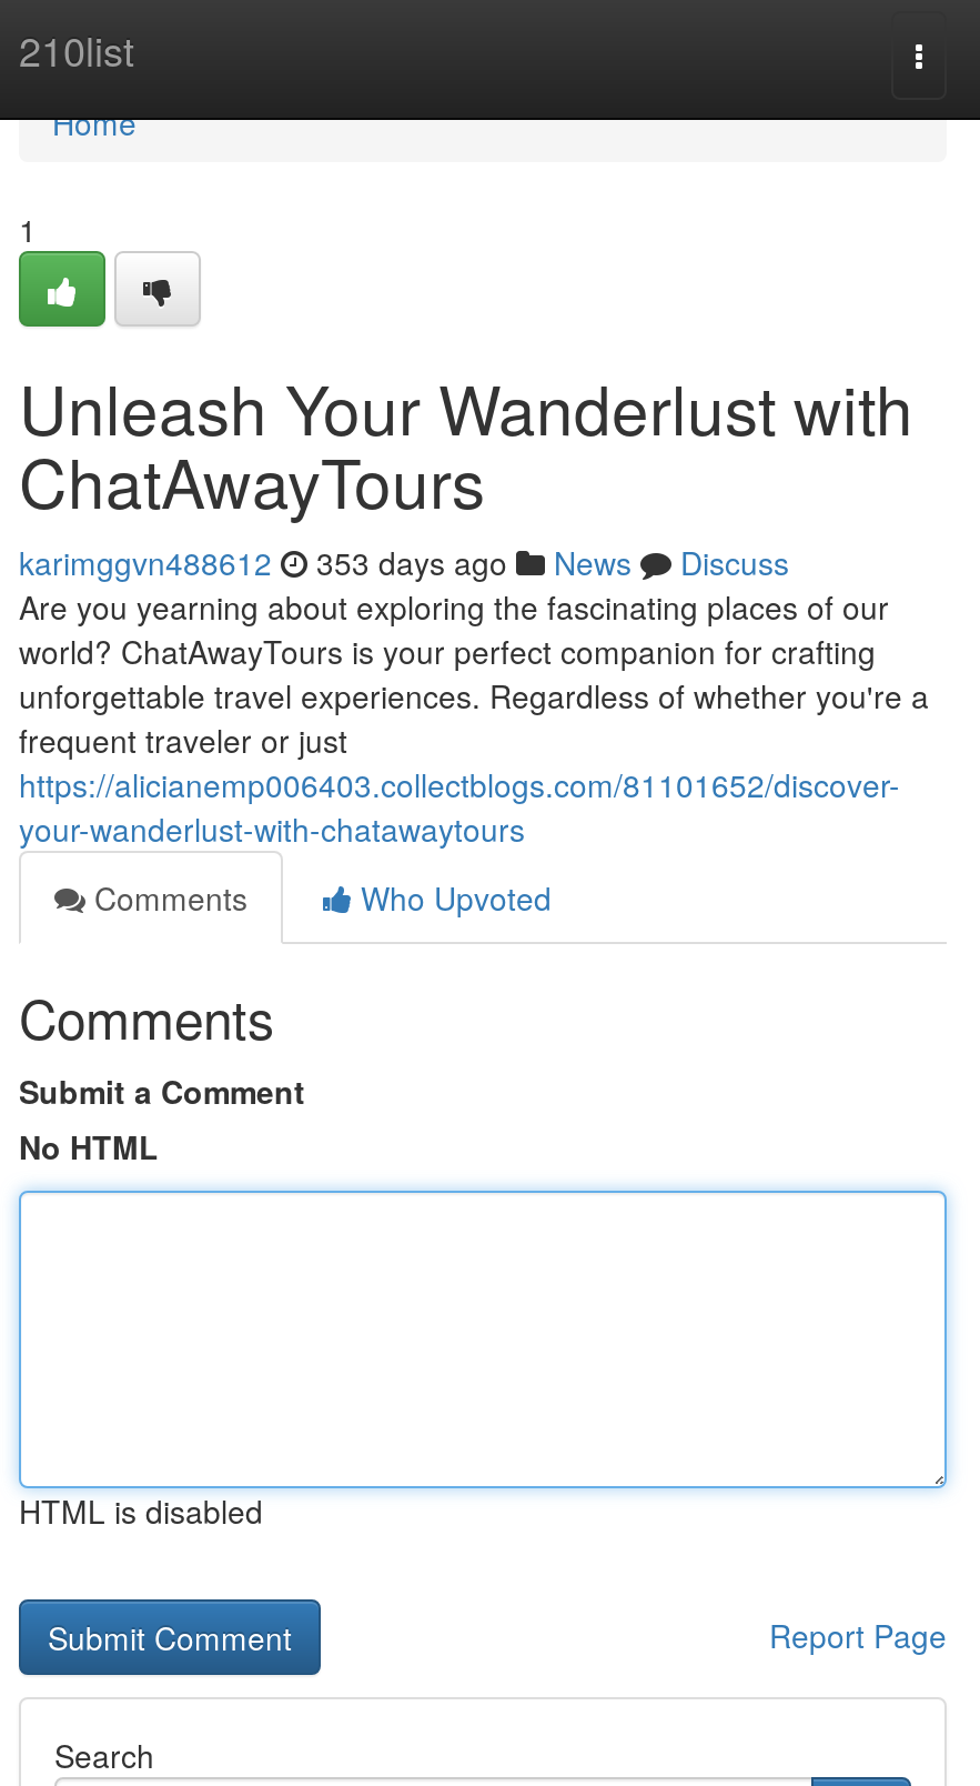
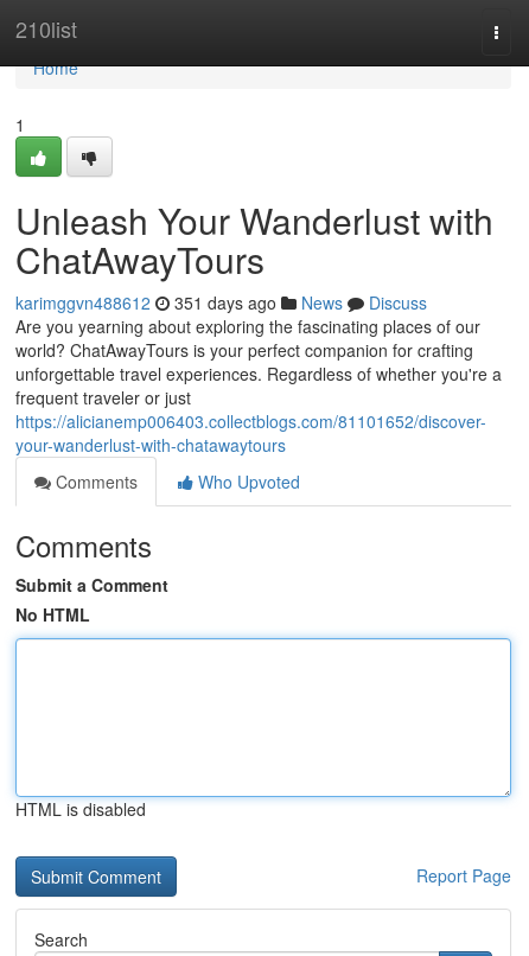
- karimggvn488612 353 days ago News Discuss
+ karimggvn488612 351 days ago News Discuss
